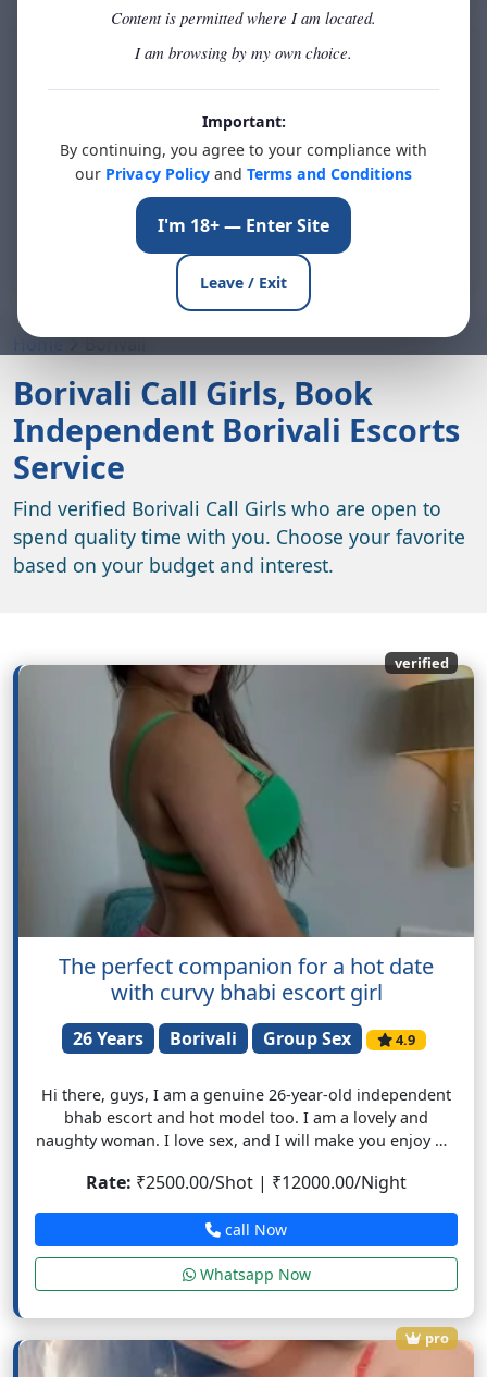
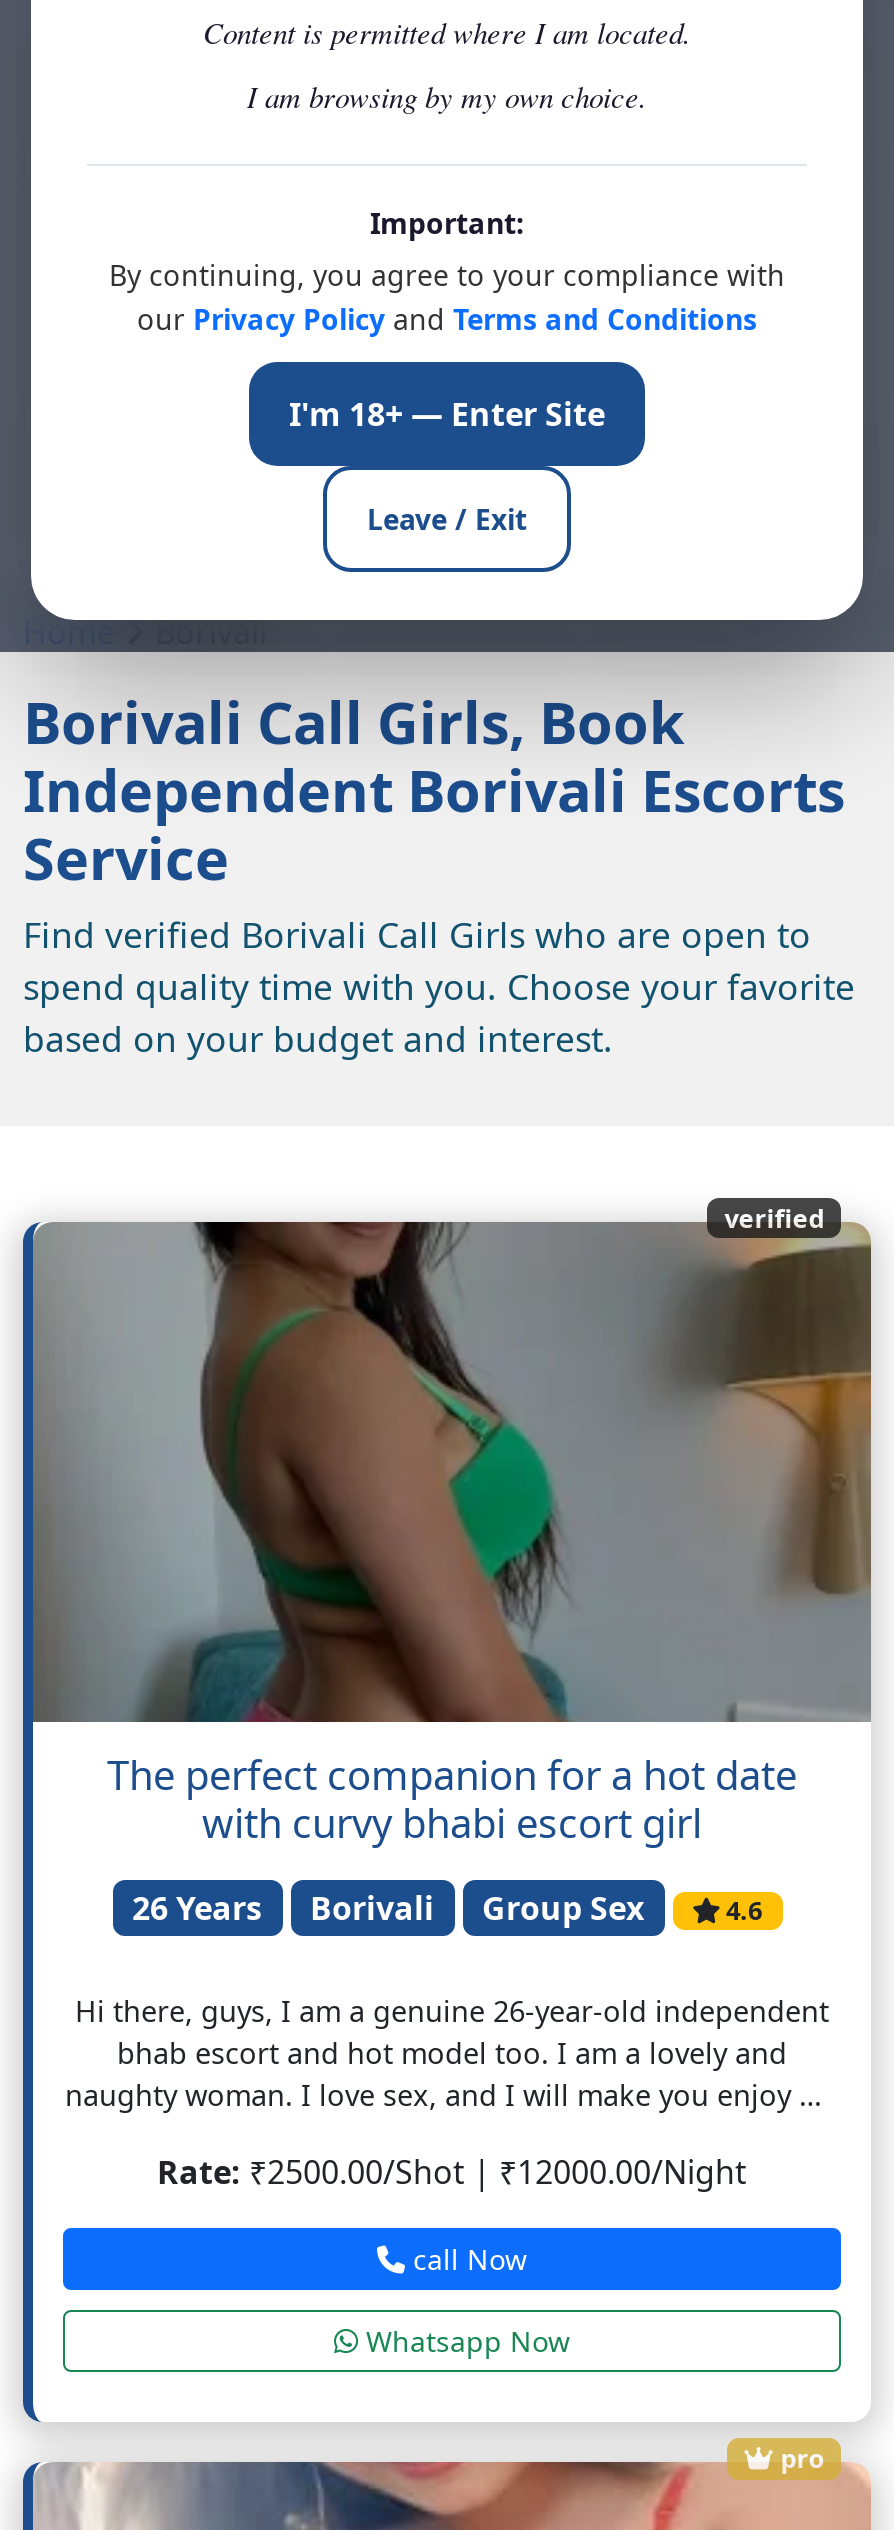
- 4.9
+ 4.6
